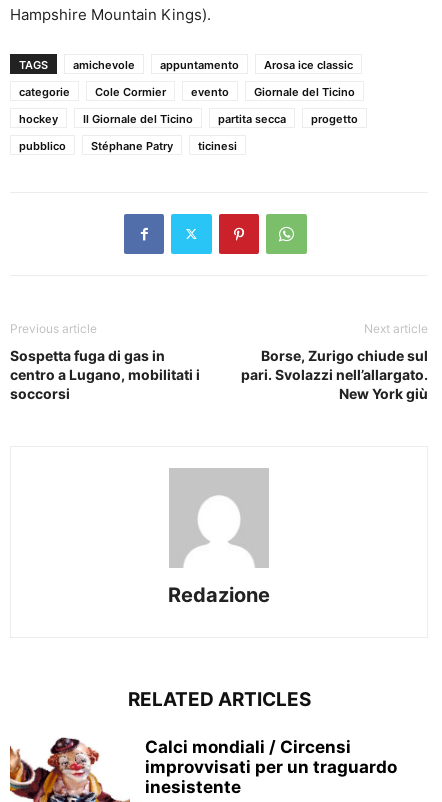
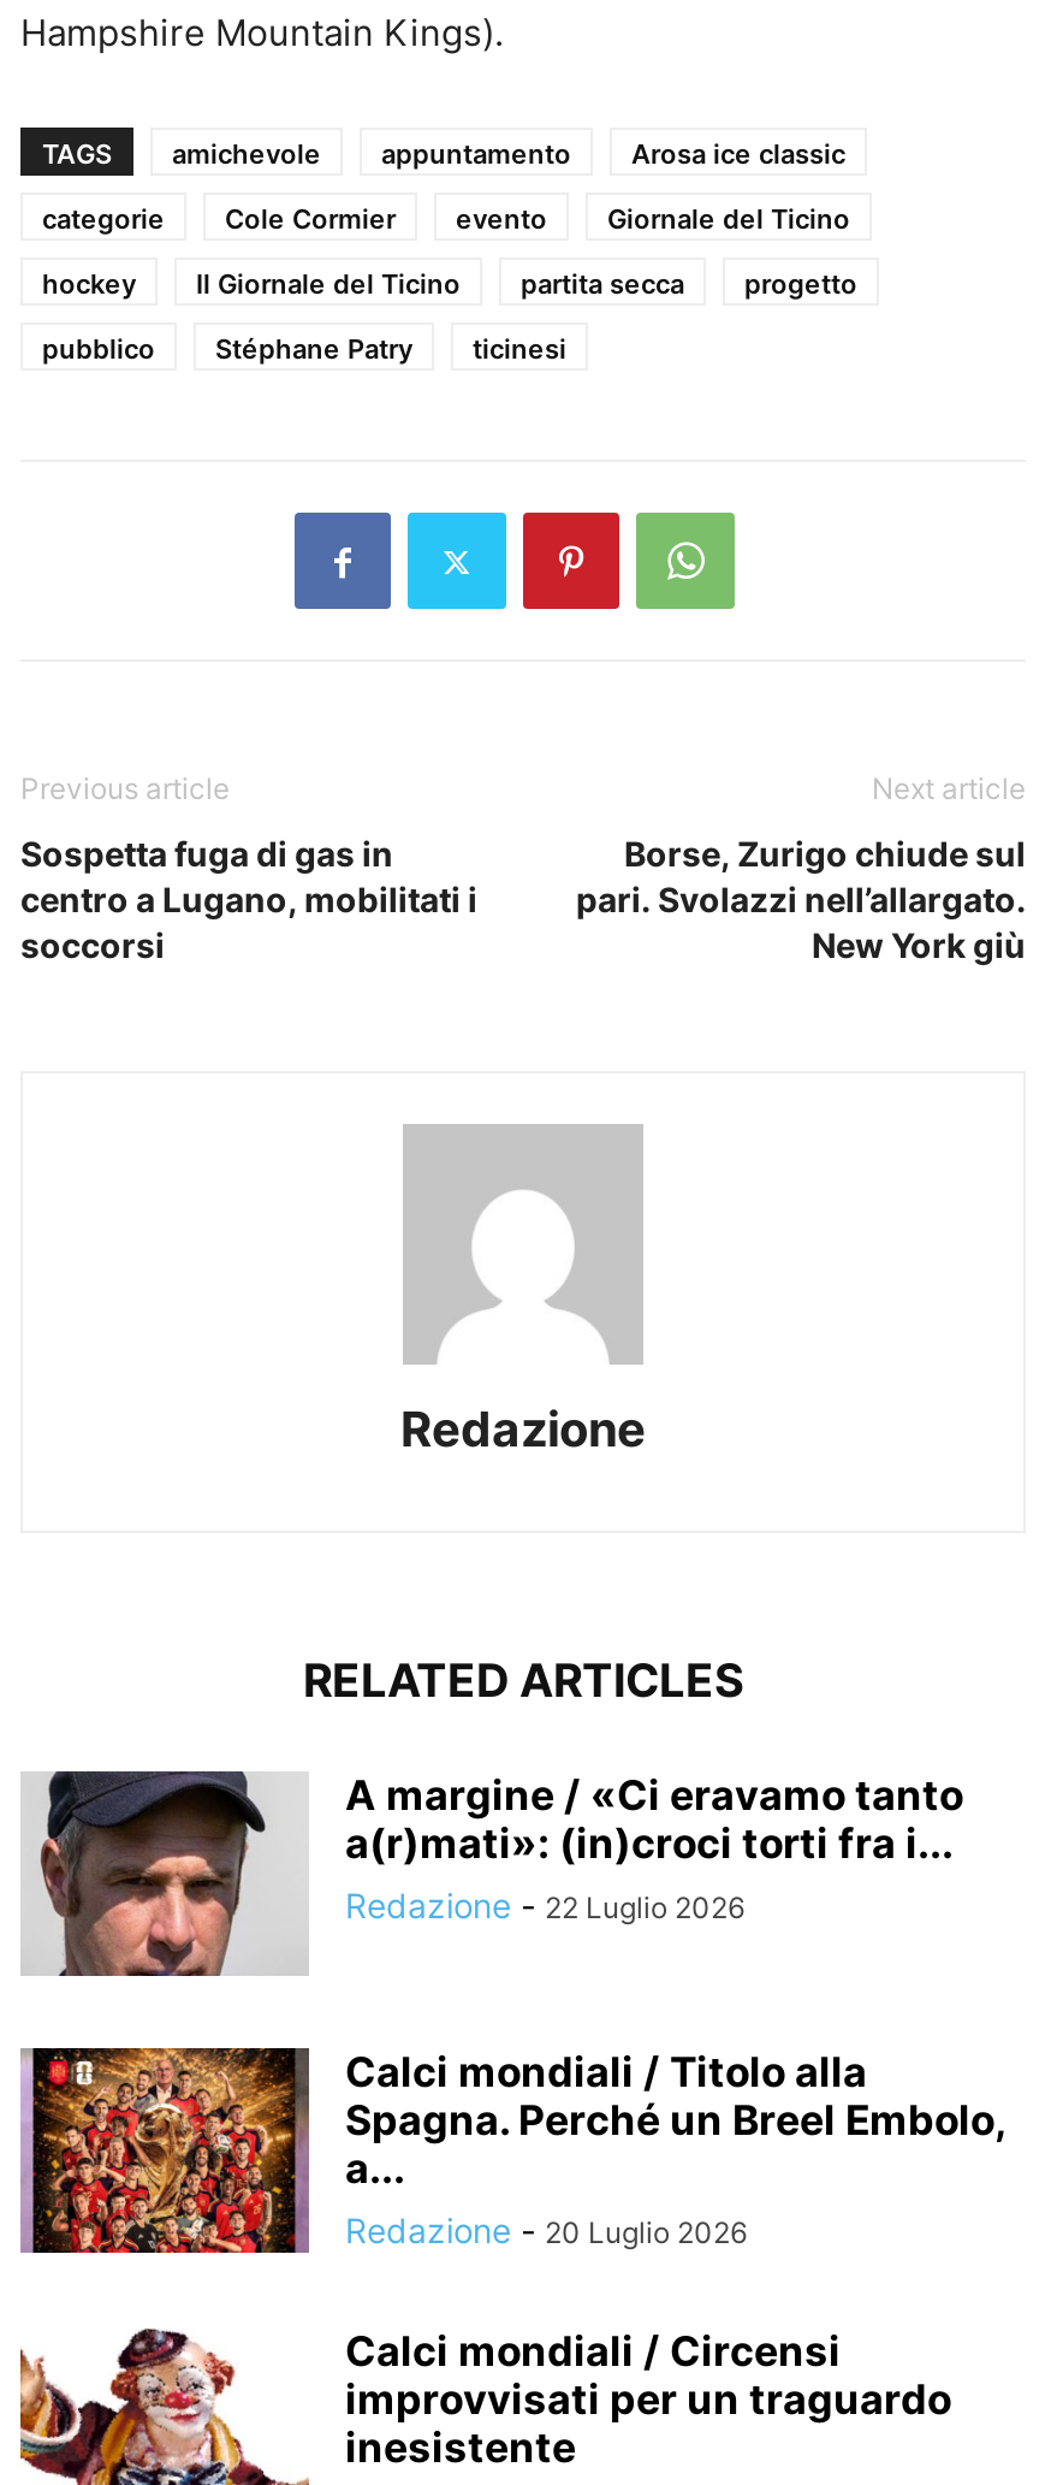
+ [image]
+ Calci mondiali / Titolo alla
+ Spagna. Perché un Breel Embolo,
+ a...
+ Redazione - 20 Luglio 2026

+ [image]
+ A margine / «Ci eravamo tanto
+ a(r)mati»: (in)croci torti fra i...
+ Redazione - 22 Luglio 2026
